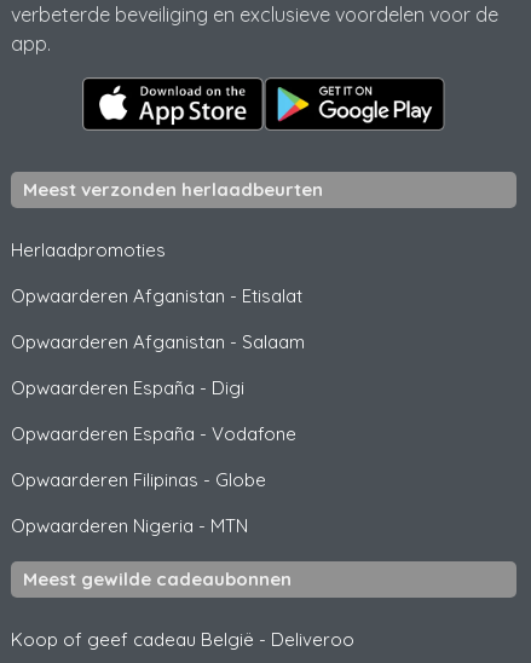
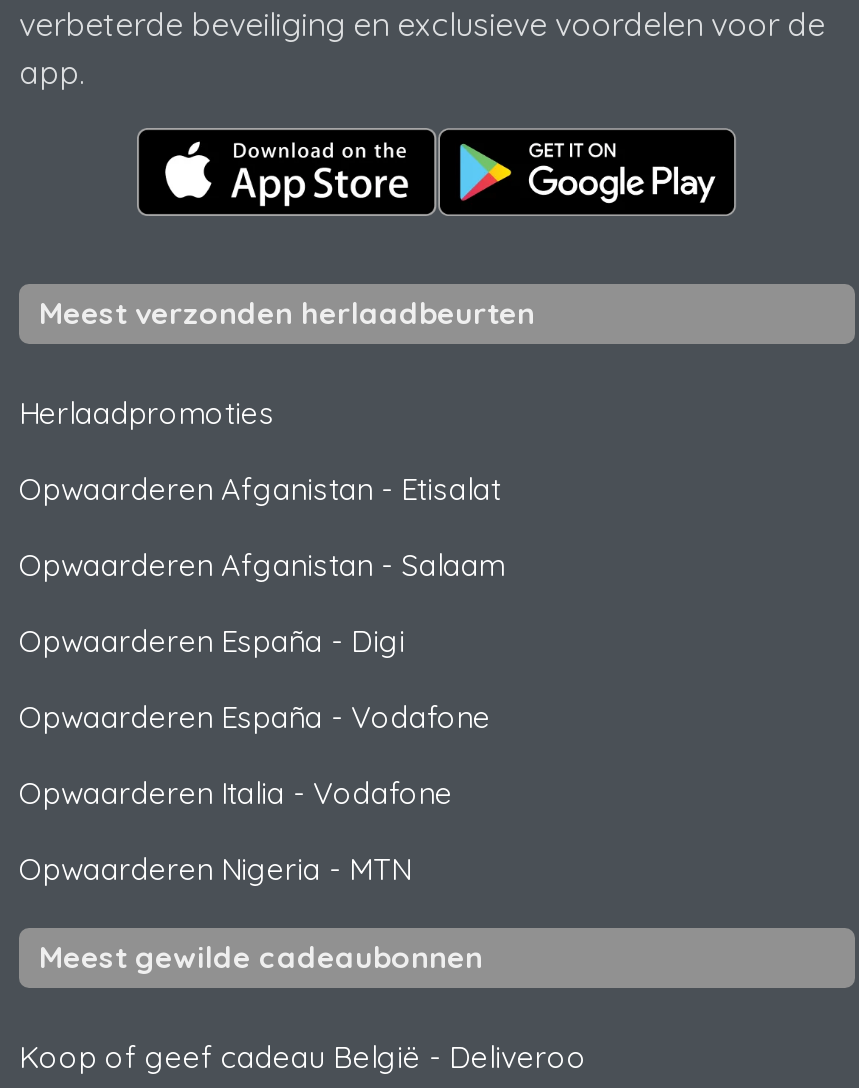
- Opwaarderen Filipinas - Globe
+ Opwaarderen Italia - Vodafone
